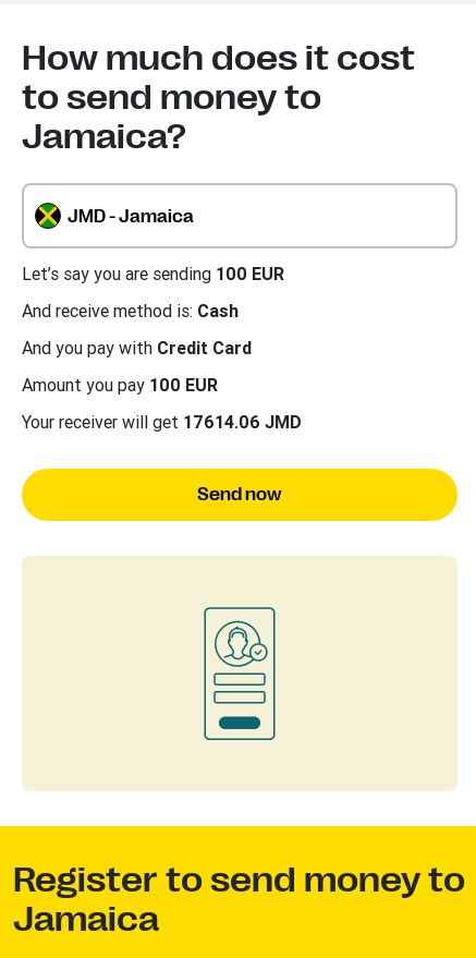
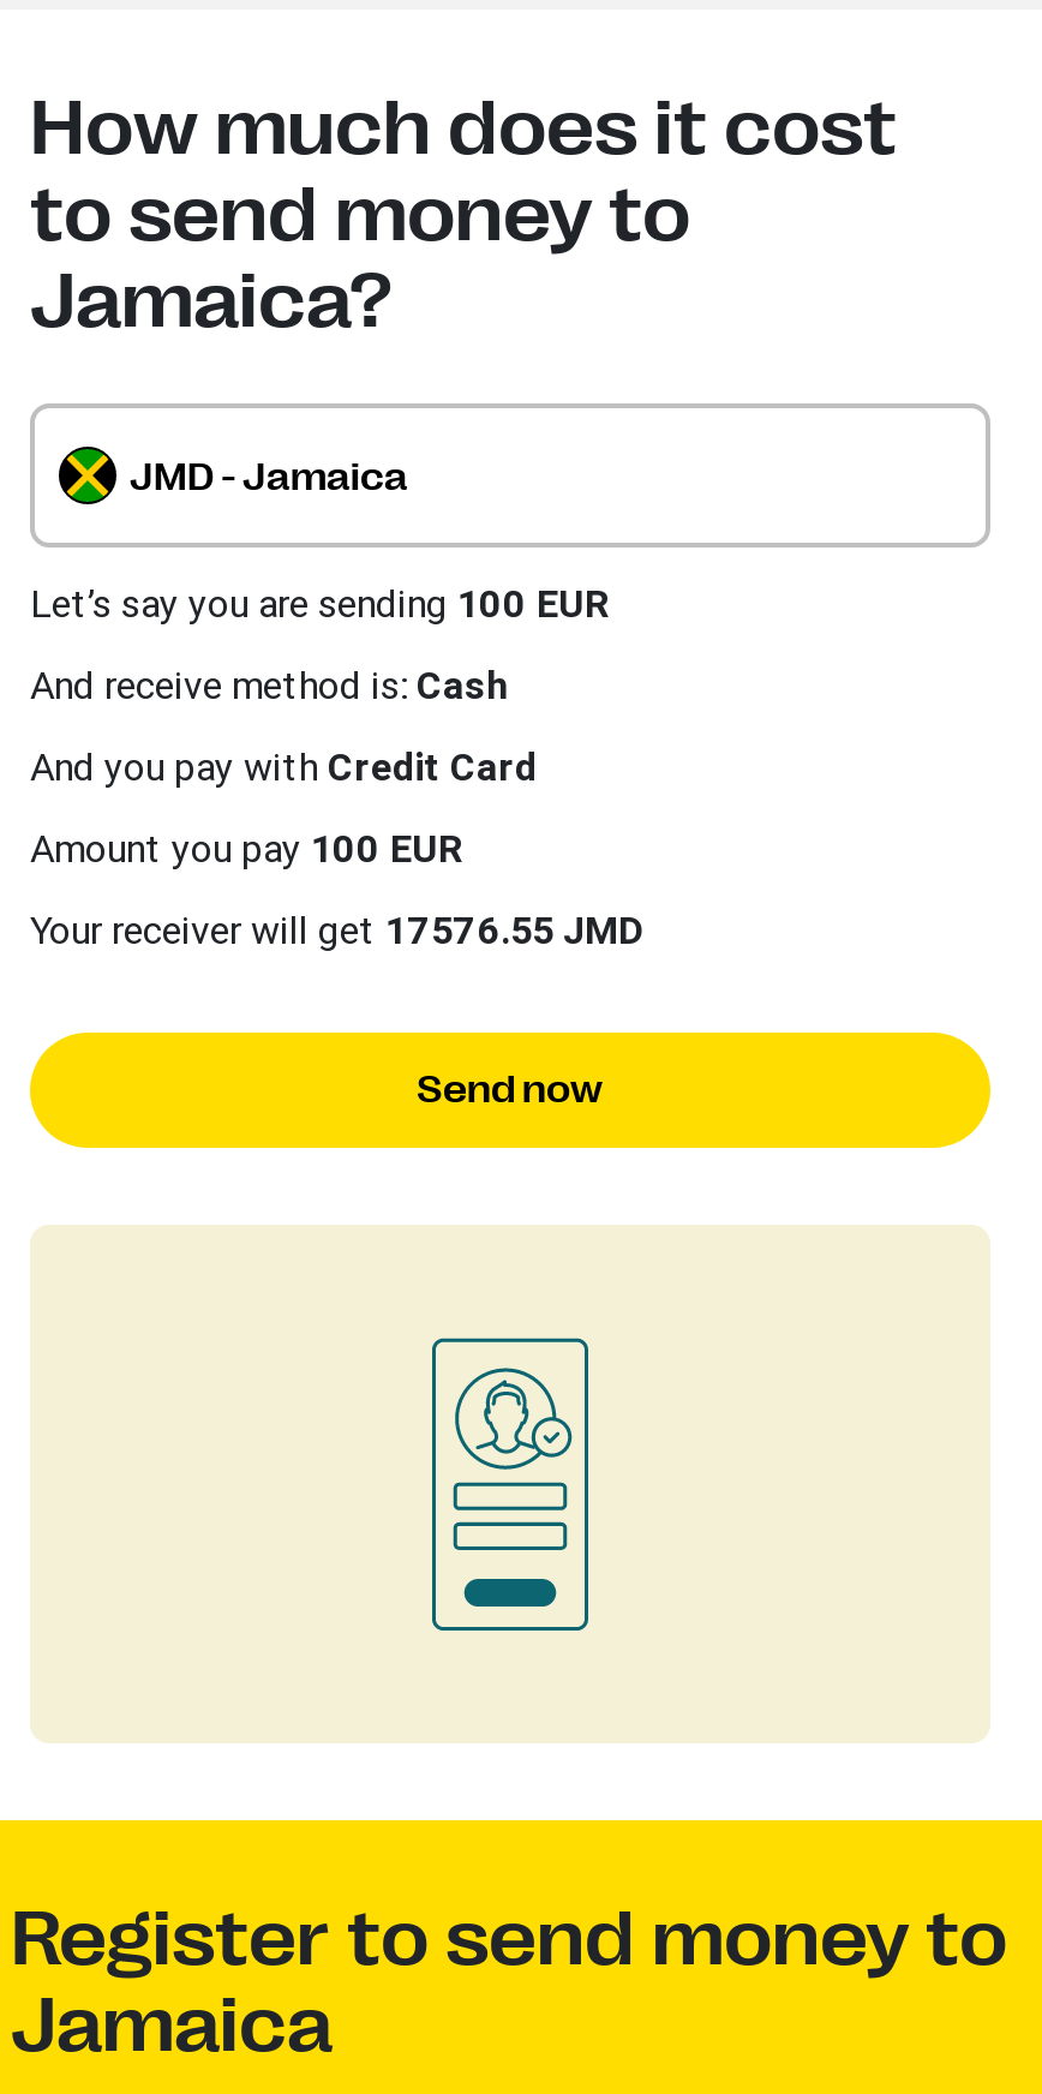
- Your receiver will get 17614.06 JMD
+ Your receiver will get 17576.55 JMD
